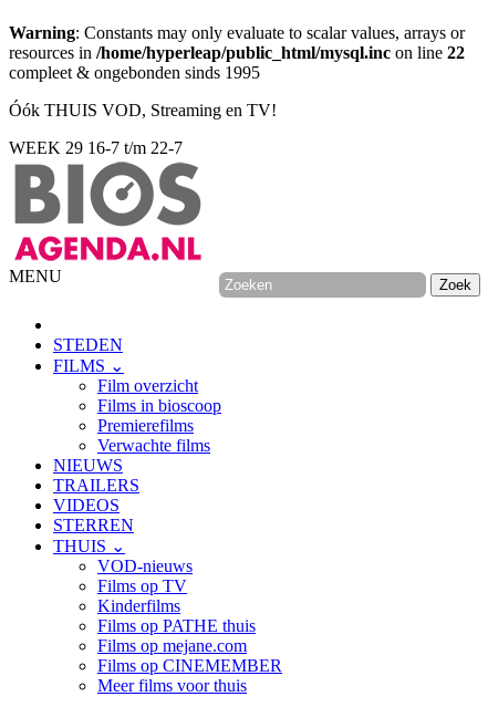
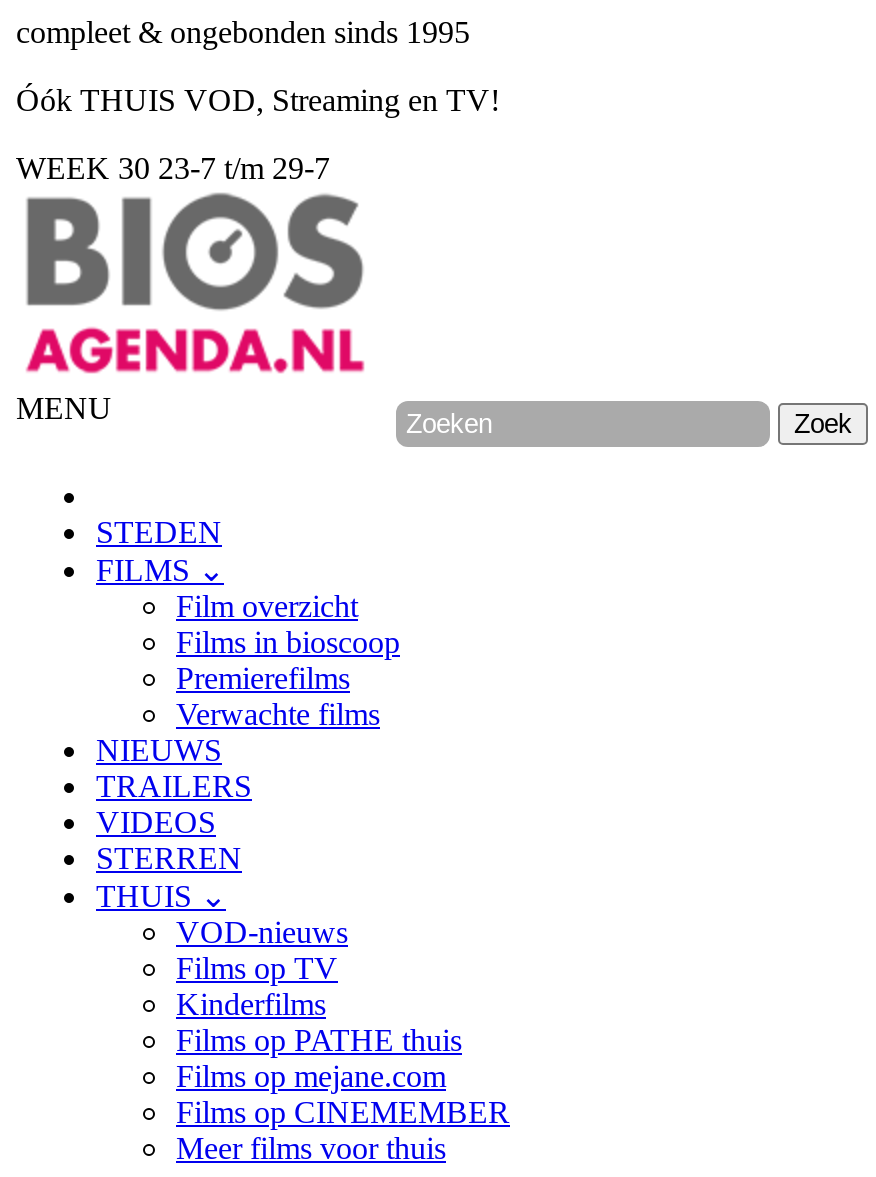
- Warning: Constants may only evaluate to scalar values, arrays or
- resources in /home/hyperleap/public_html/mysql.inc on line 22

- WEEK 29 16-7 t/m 22-7
+ WEEK 30 23-7 t/m 29-7
